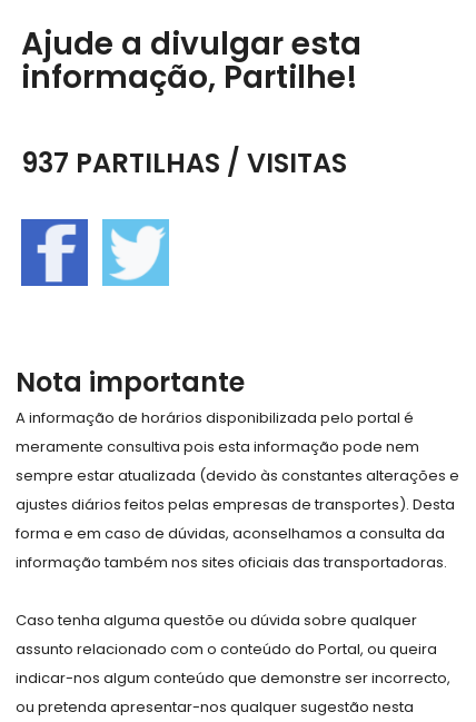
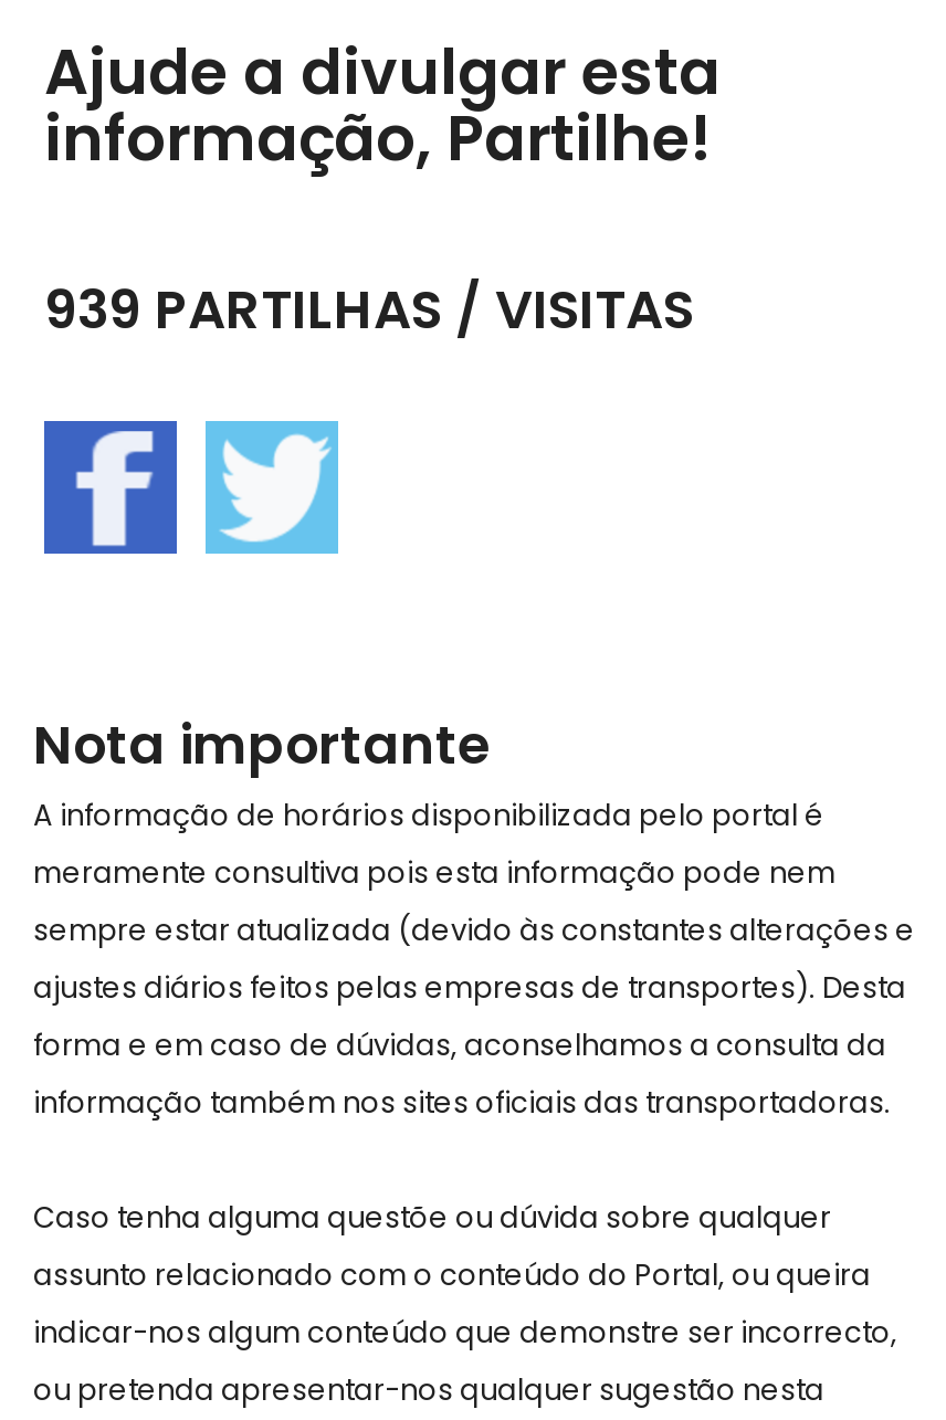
- 937 PARTILHAS / VISITAS
+ 939 PARTILHAS / VISITAS
